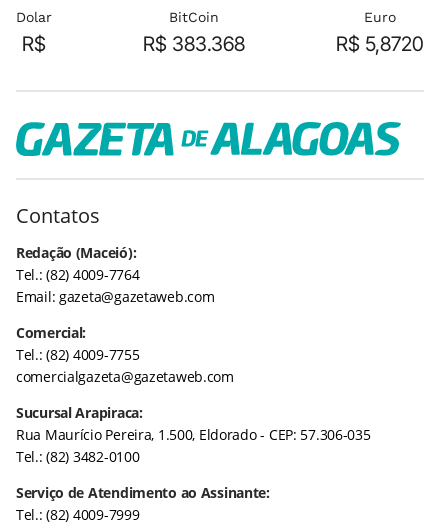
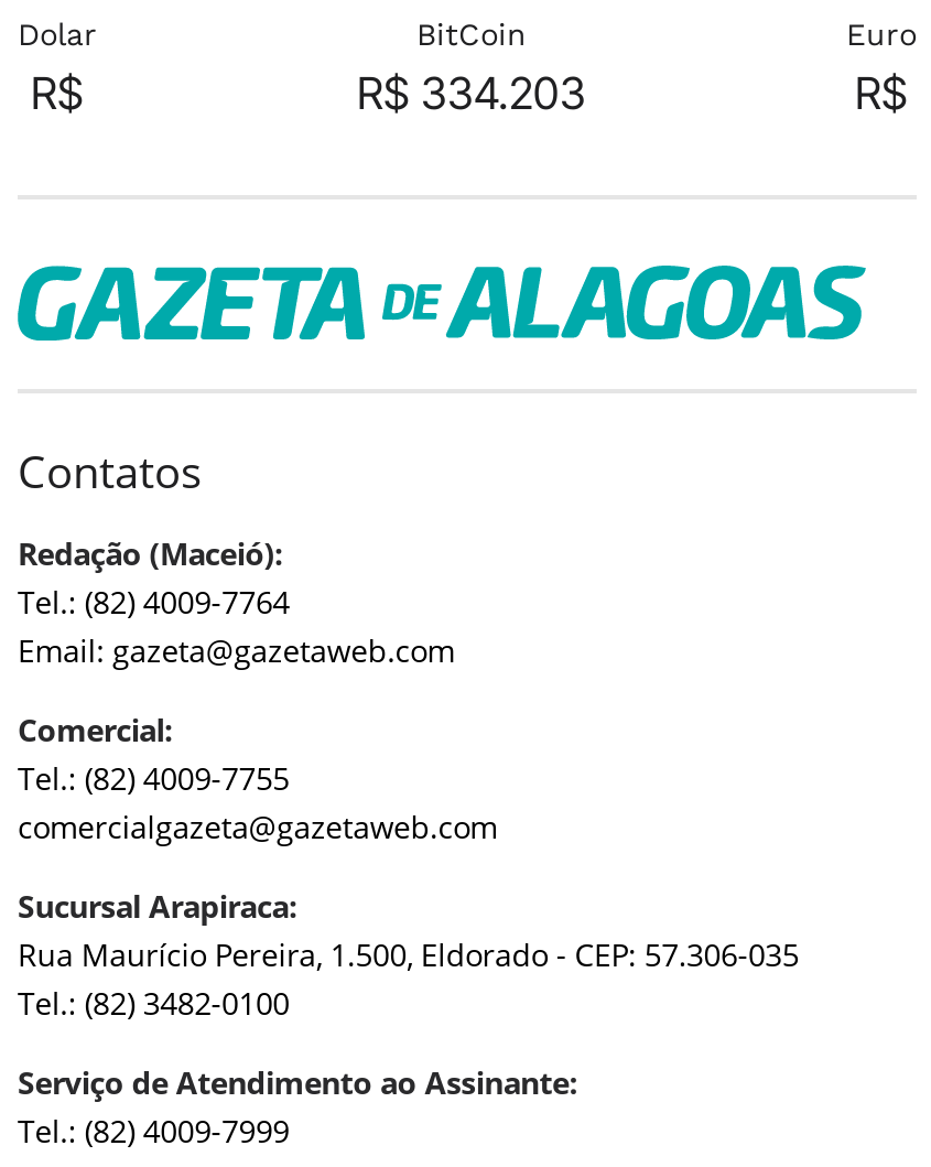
- R$ 383.368
+ R$ 334.203

- R$ 5,8720
+ R$
